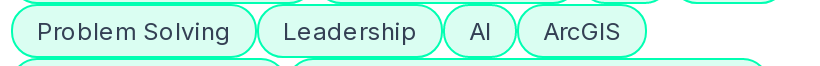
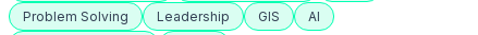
- ArcGIS

+ GIS
